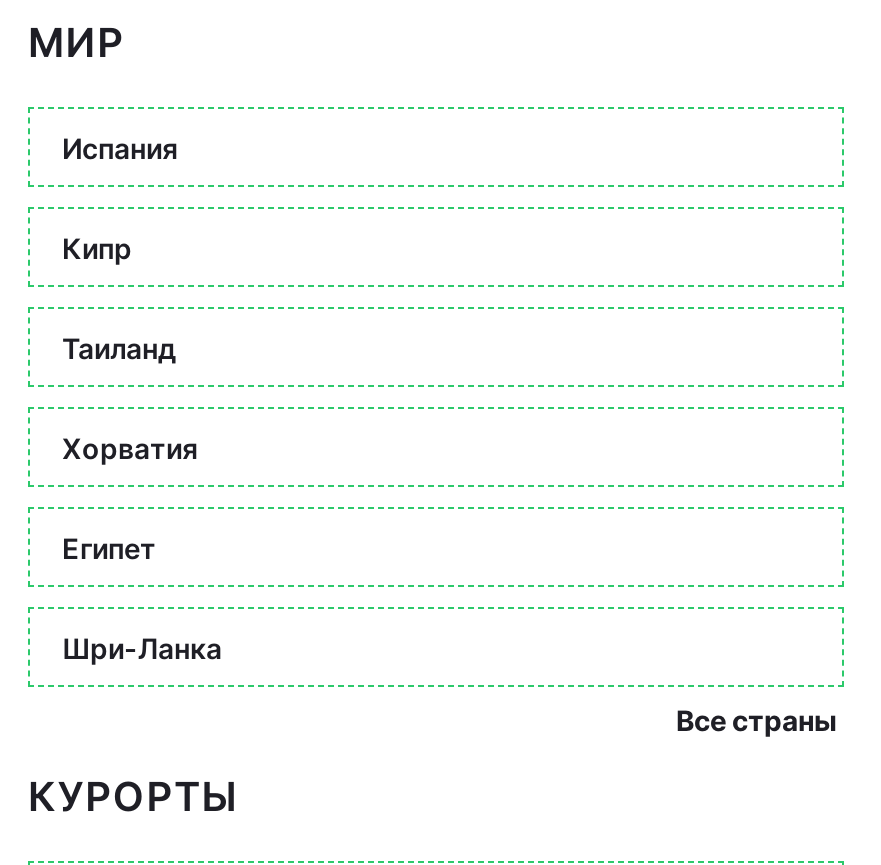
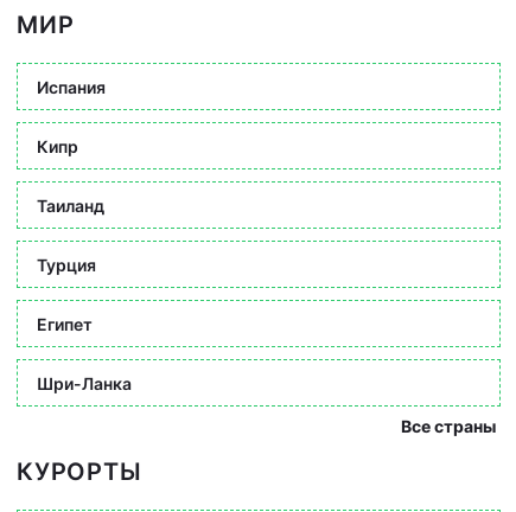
- Хорватия
+ Турция
